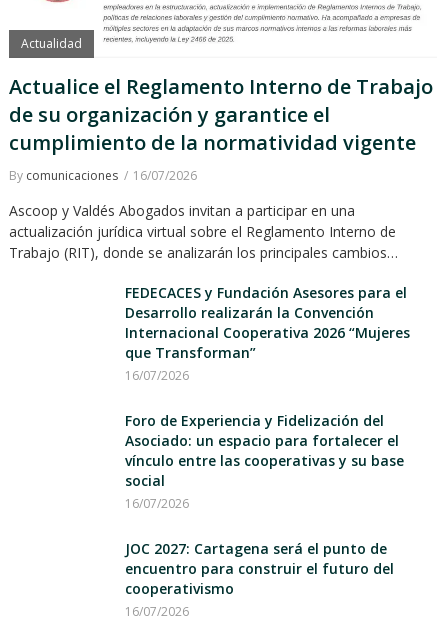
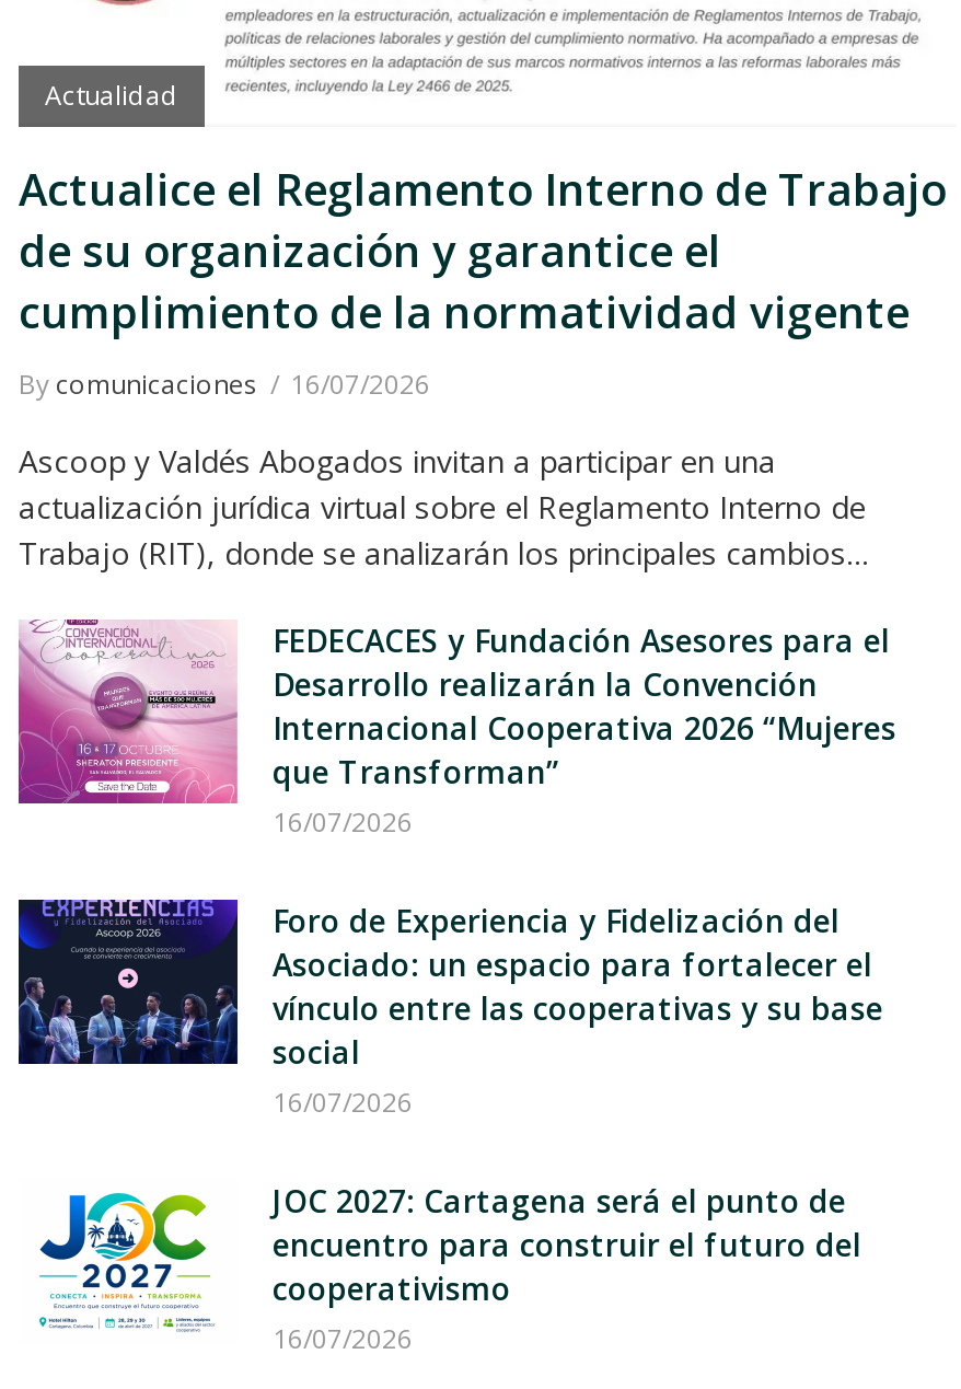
+ [image]

+ [image]

+ [image]
